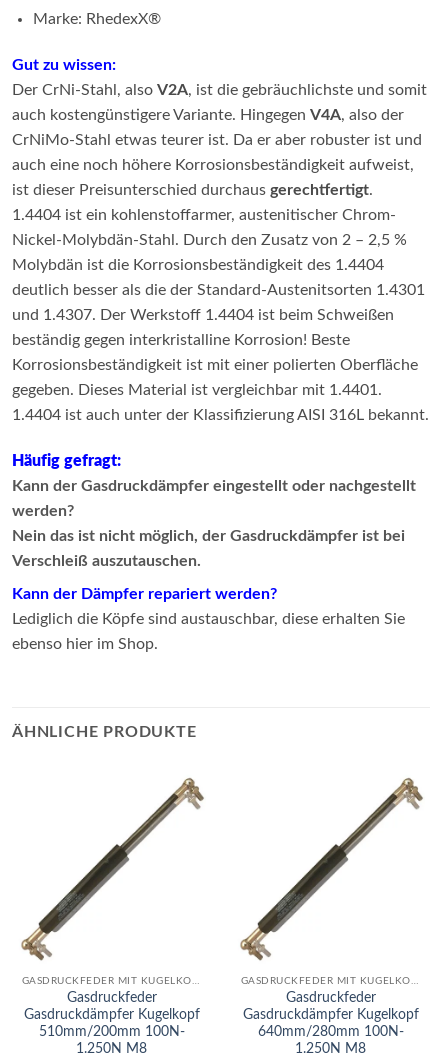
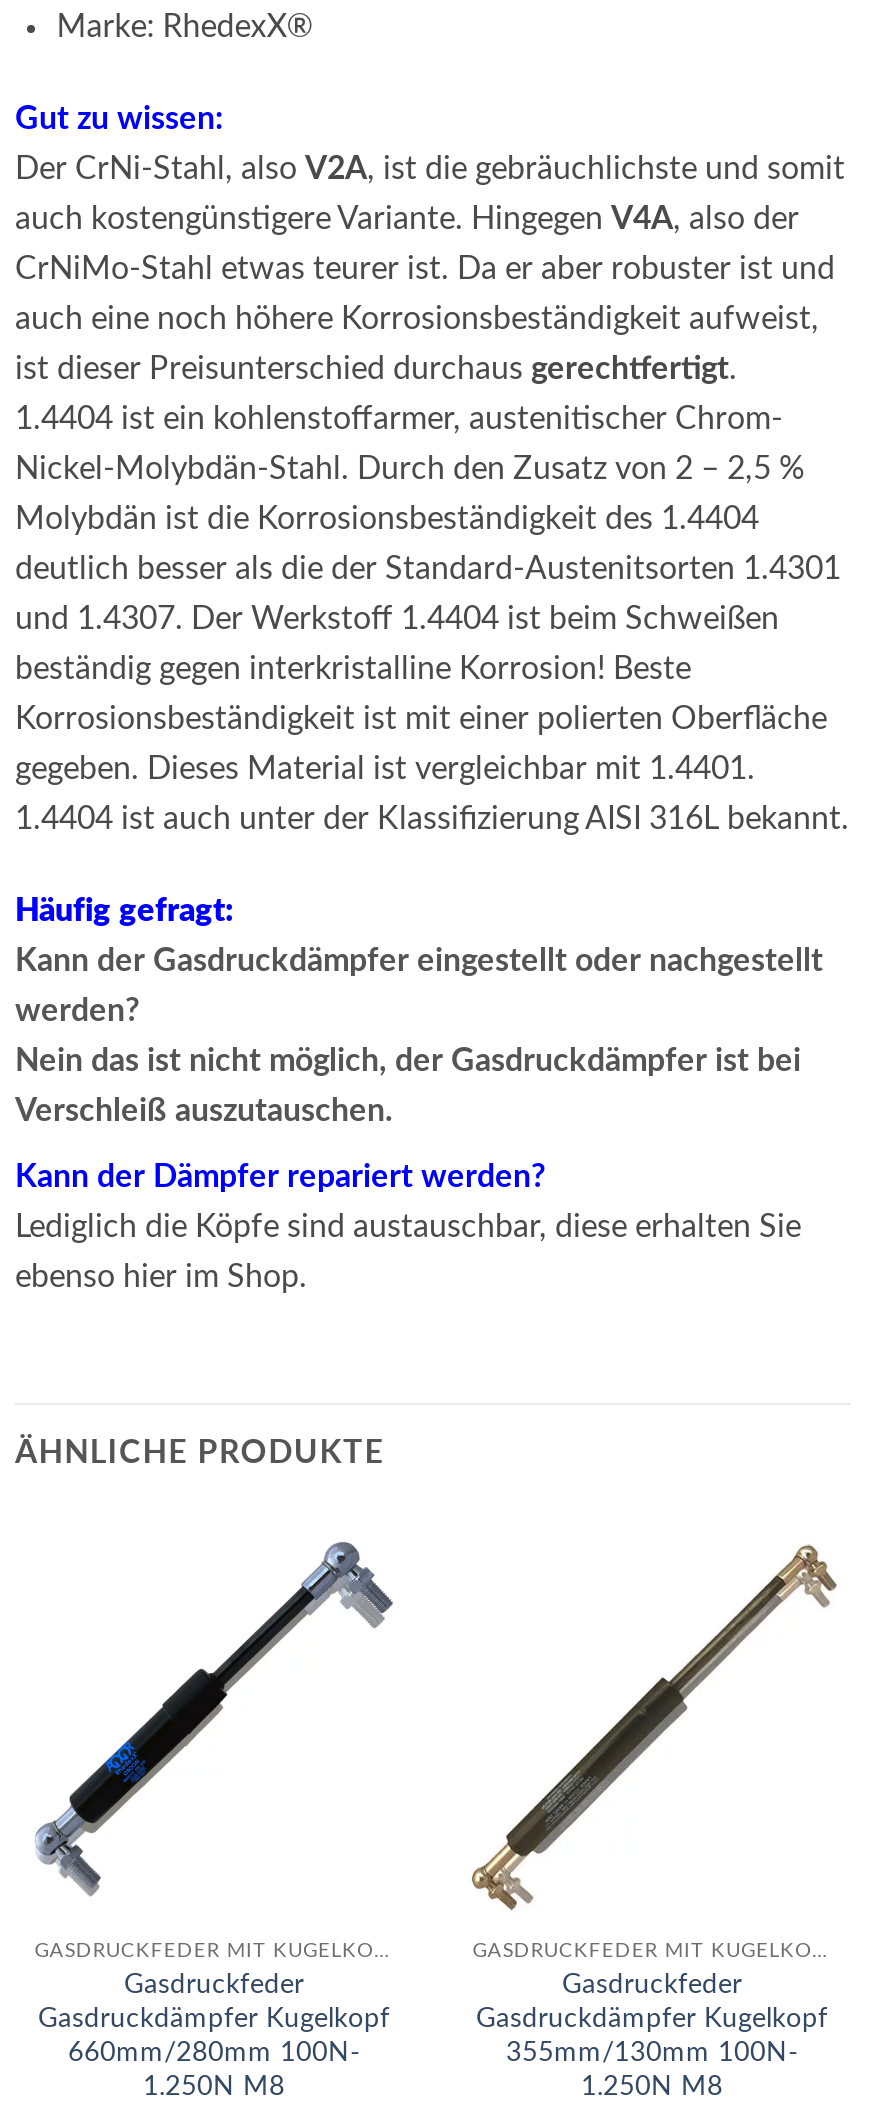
- [image]
+ [image]

- 510mm/200mm 100N-
+ 660mm/280mm 100N-

- 640mm/280mm 100N-
+ 355mm/130mm 100N-
